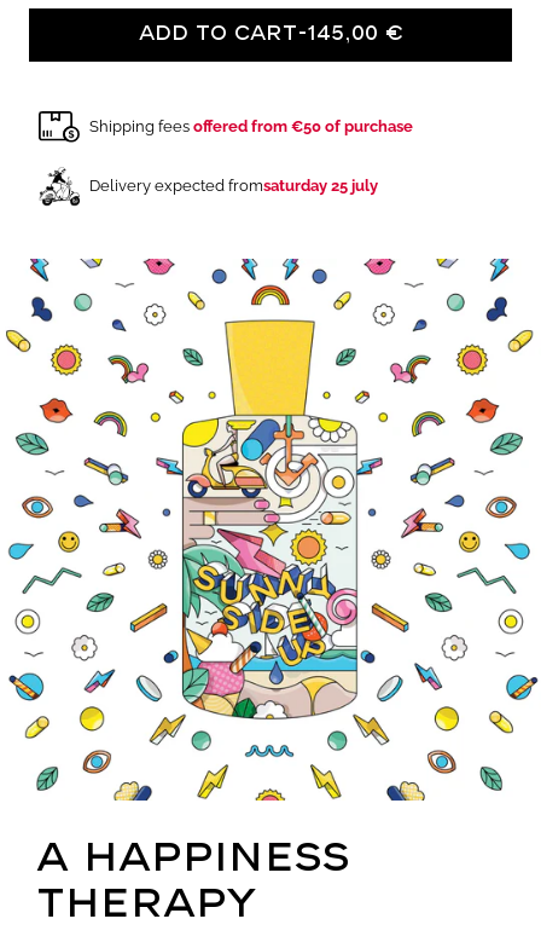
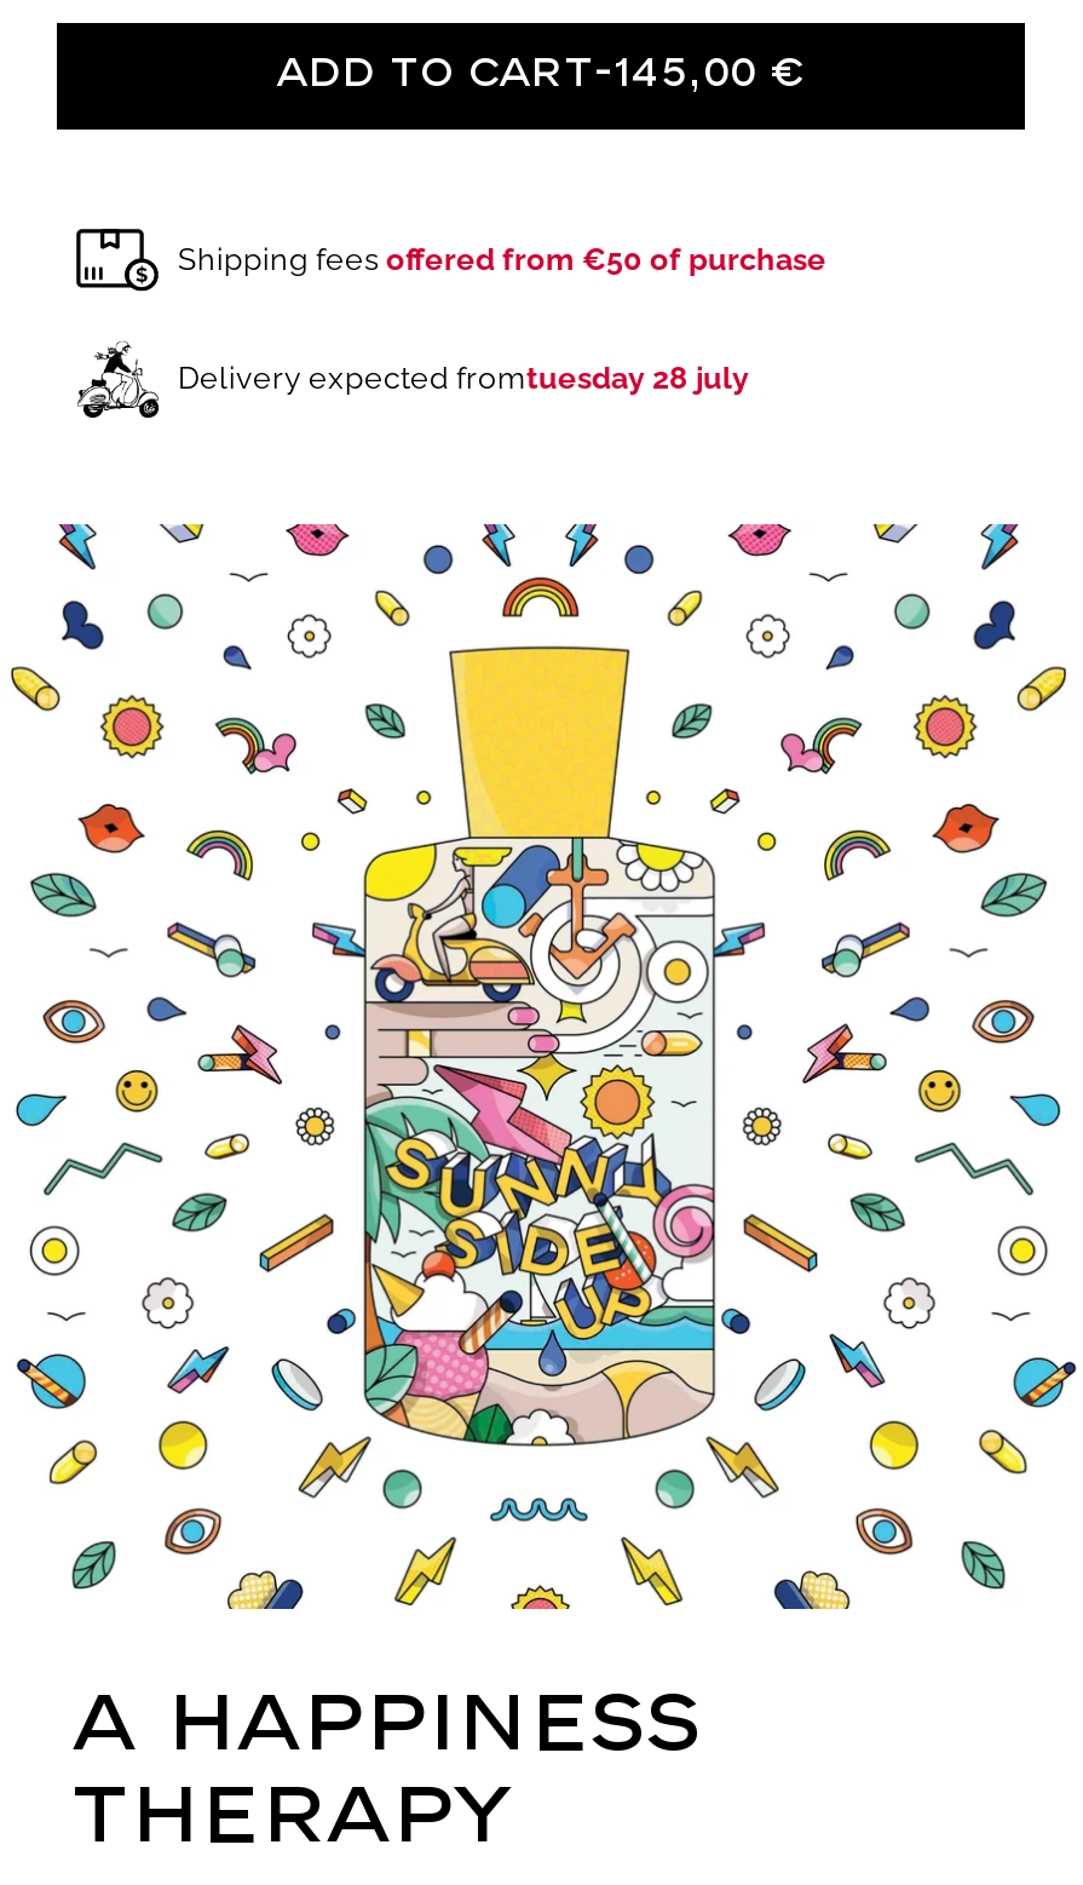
- Delivery expected fromsaturday 25 july
+ Delivery expected fromtuesday 28 july
